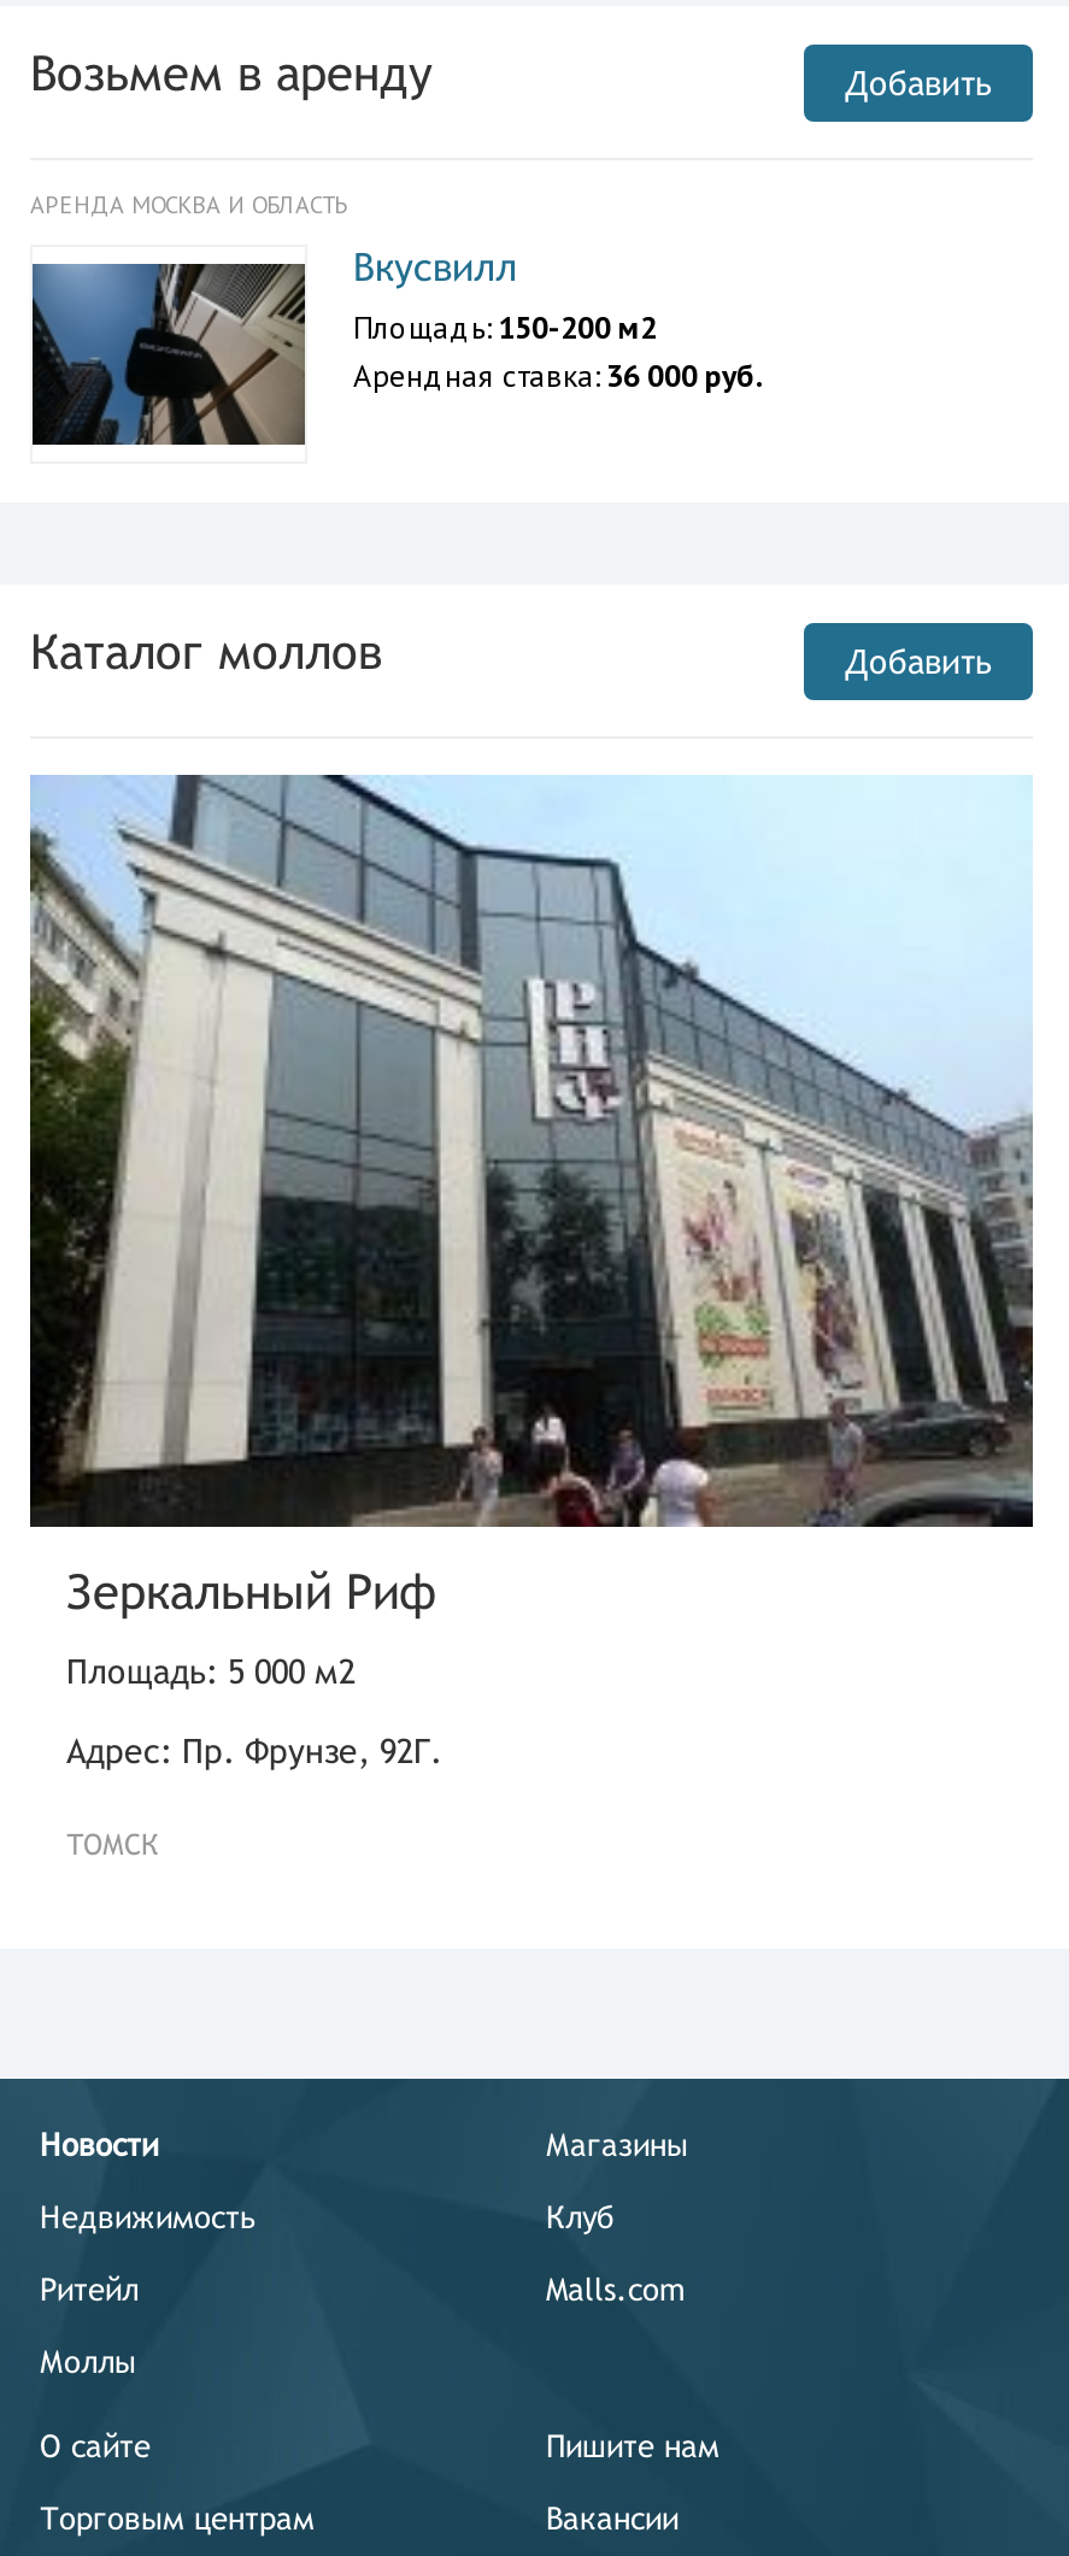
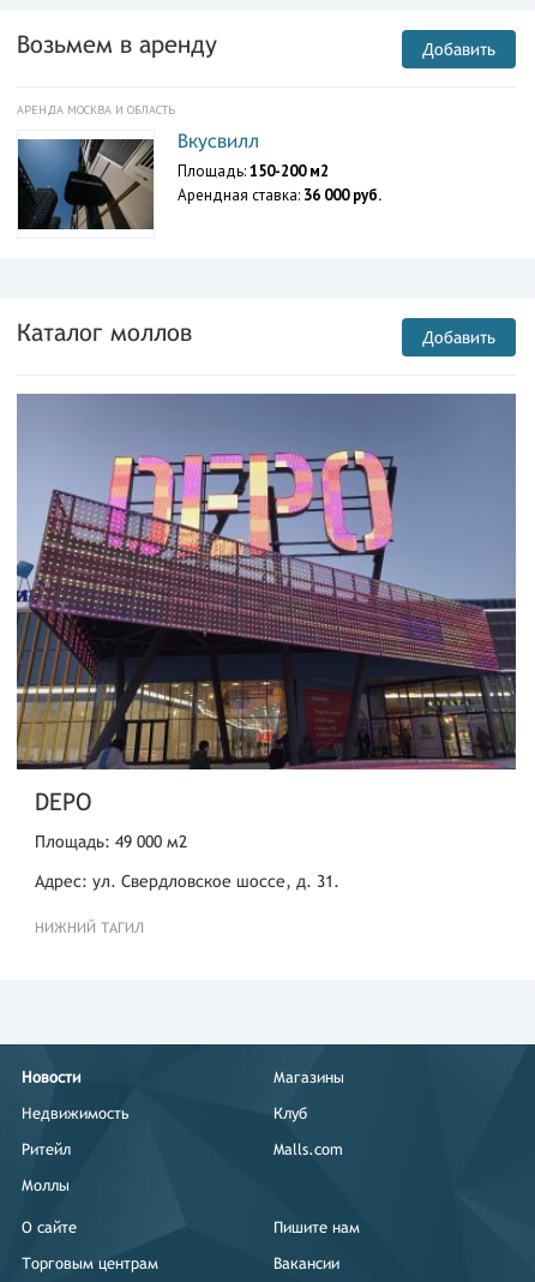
- [image]
- Зеркальный Риф
+ [image]
+ DEPO

- Площадь: 5 000 м2
+ Площадь: 49 000 м2

- Адрес: Пр. Фрунзе, 92Г.
+ Адрес: ул. Свердловское шоссе, д. 31.

- ТОМСК
+ НИЖНИЙ ТАГИЛ
